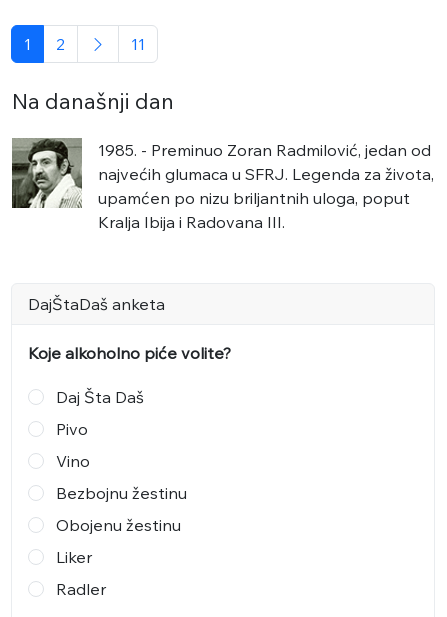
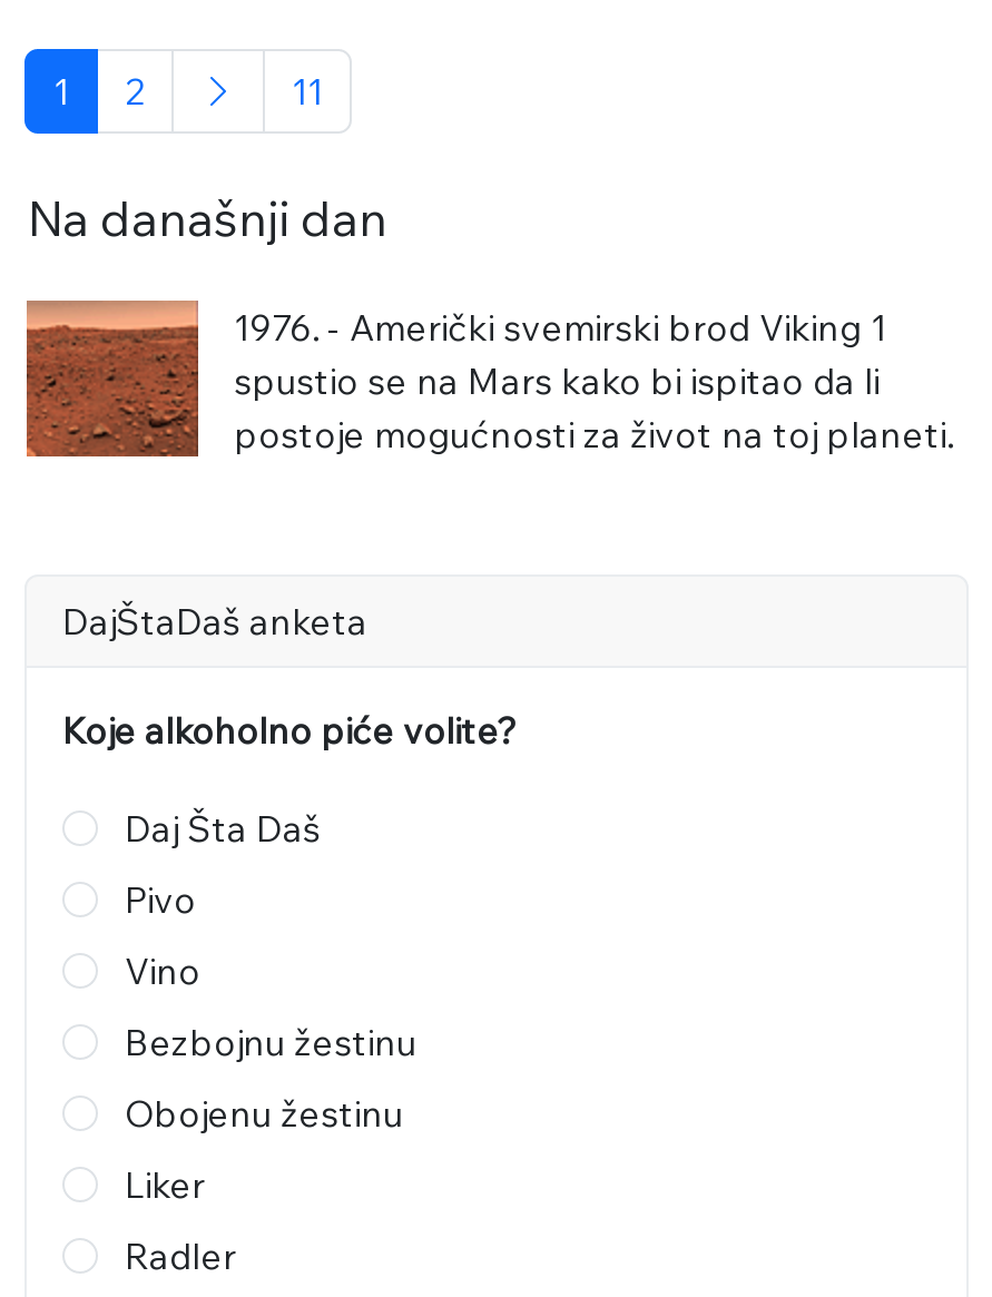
- [image]
- 1985. - Preminuo Zoran Radmilović, jedan od
- najvećih glumaca u SFRJ. Legenda za života,
- upamćen po nizu briljantnih uloga, poput
- Kralja Ibija i Radovana III.
+ [image]
+ 1976. - Američki svemirski brod Viking 1
+ spustio se na Mars kako bi ispitao da li
+ postoje mogućnosti za život na toj planeti.
